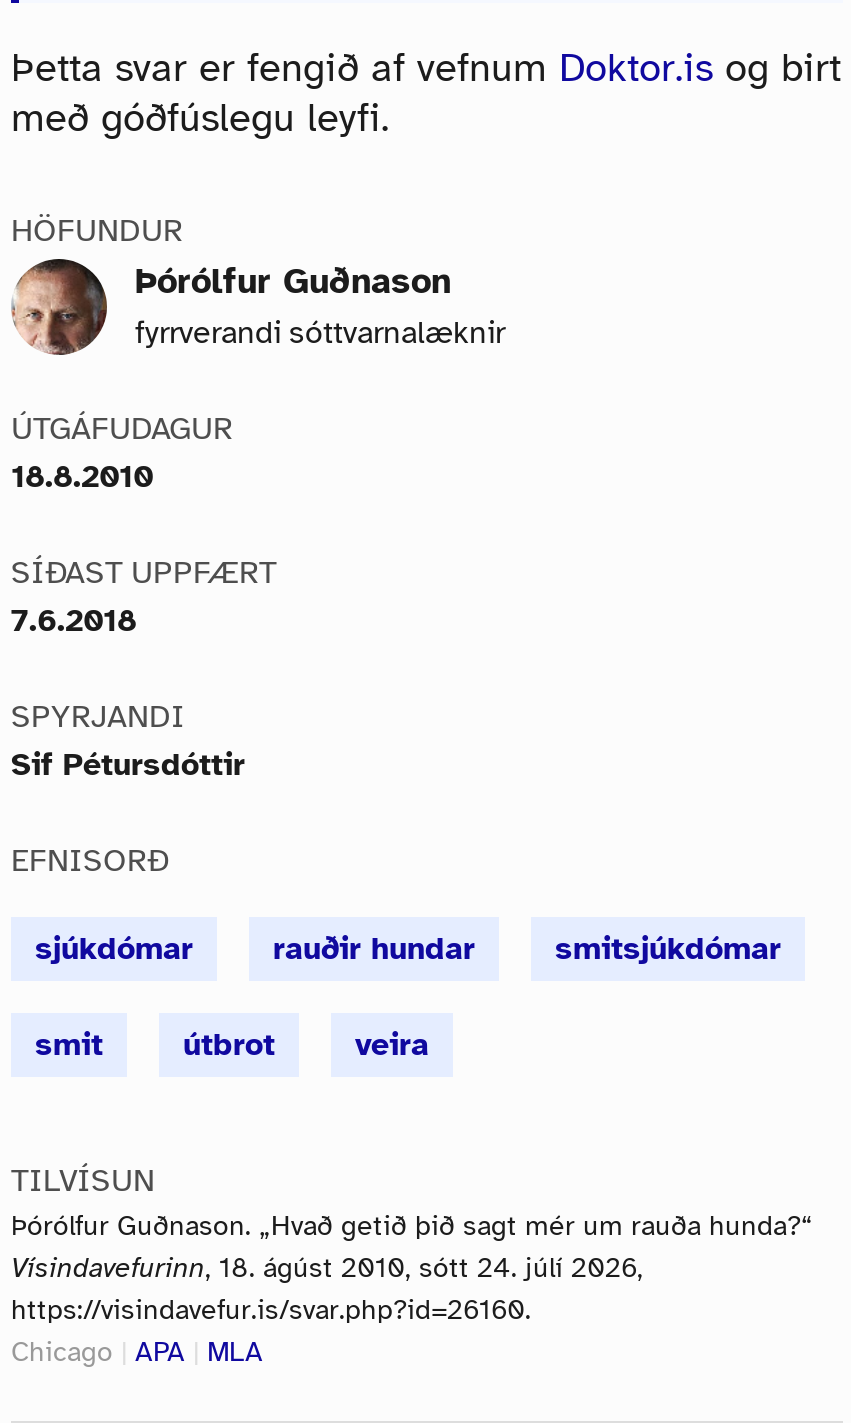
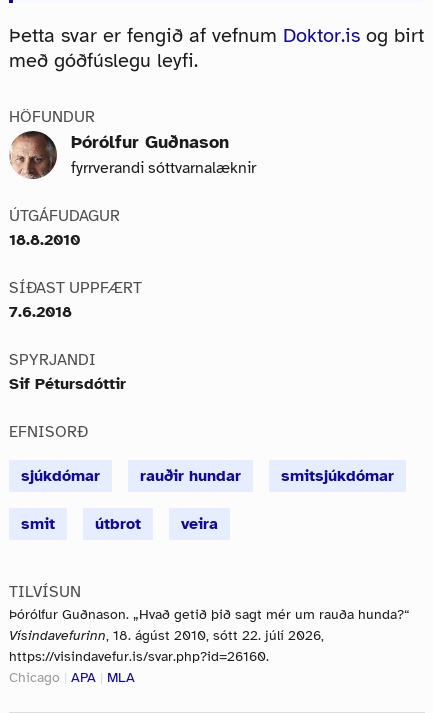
- Vísindavefurinn, 18. ágúst 2010, sótt 24. júlí 2026,
+ Vísindavefurinn, 18. ágúst 2010, sótt 22. júlí 2026,
